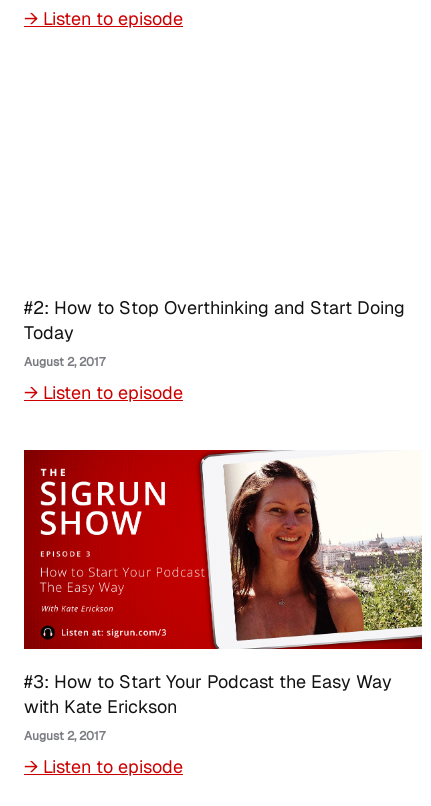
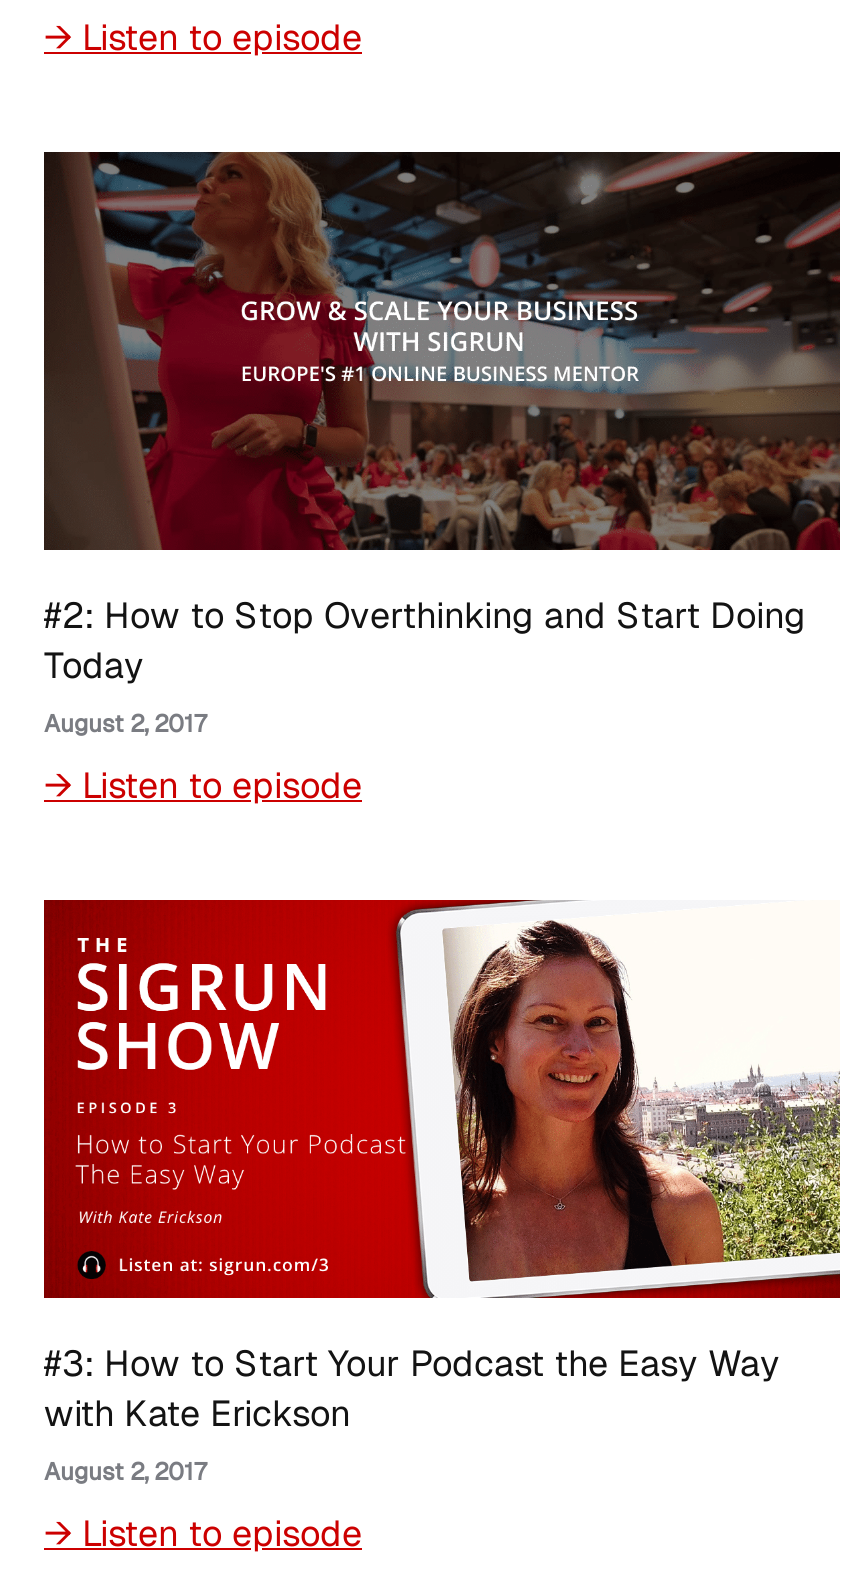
+ [image]
